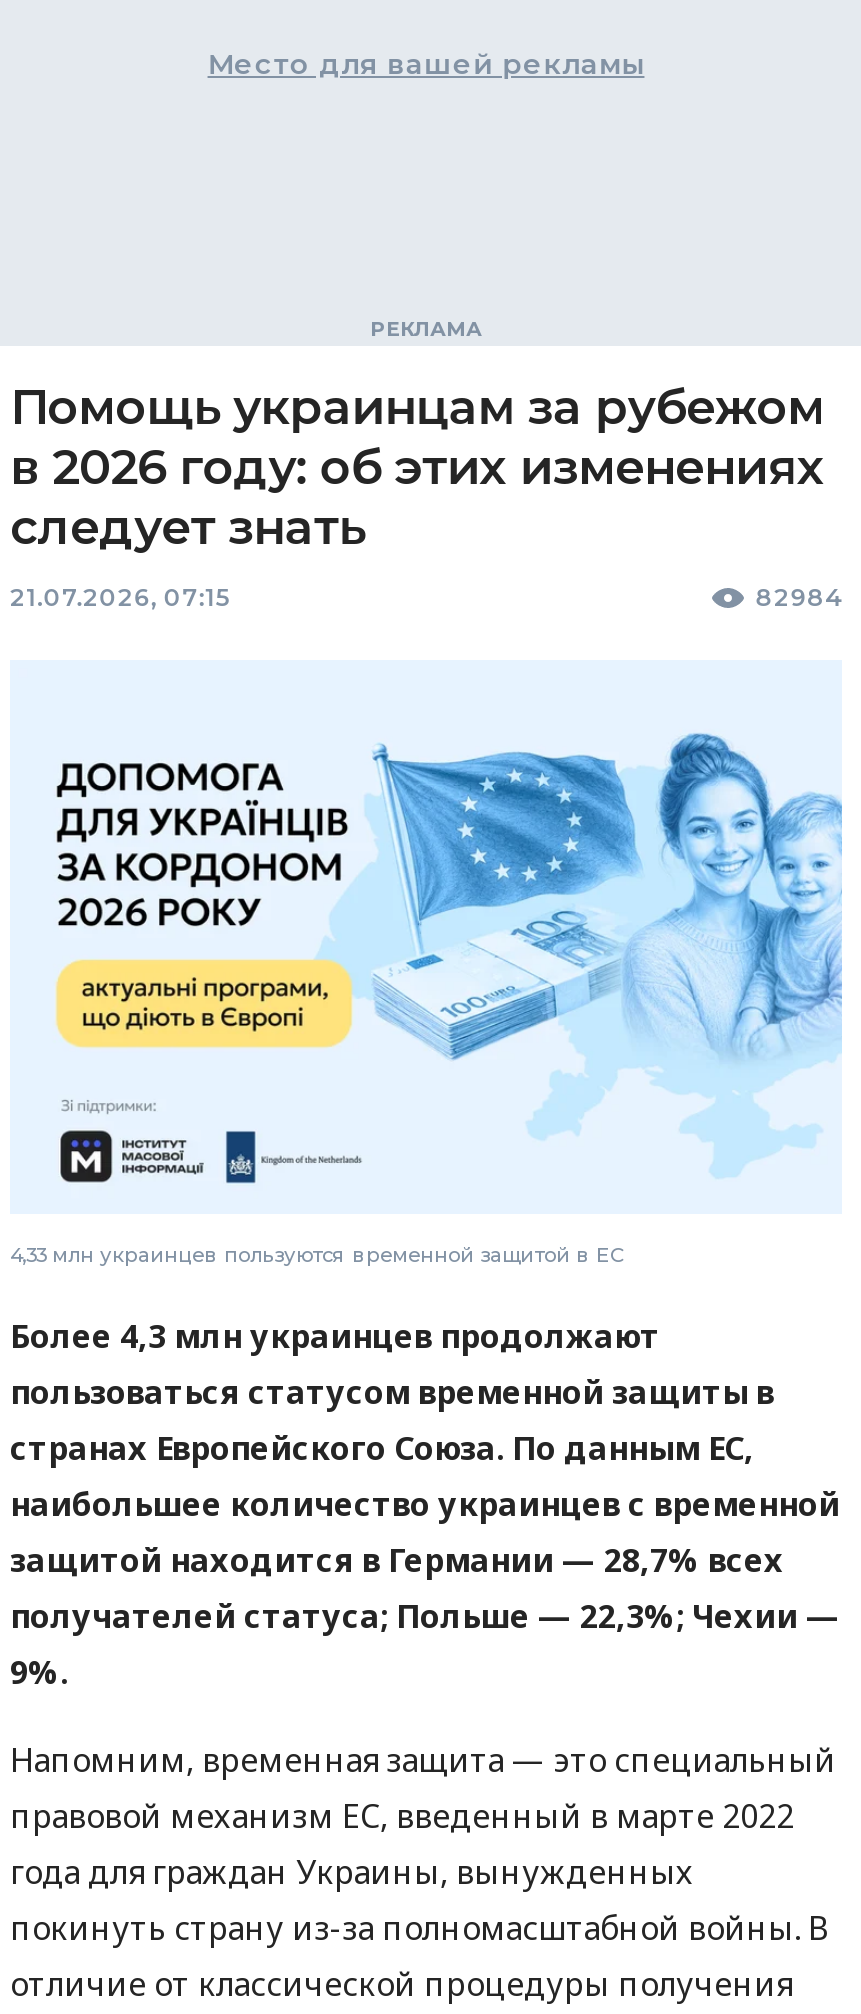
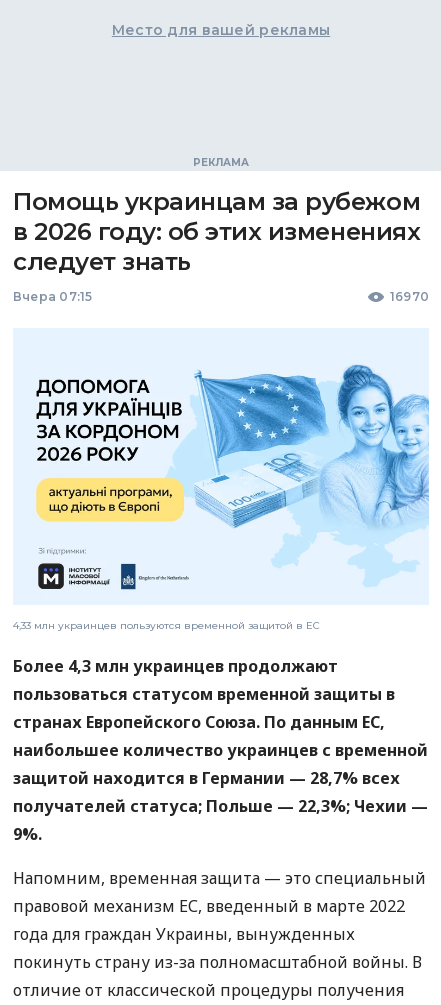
- 21.07.2026, 07:15
- 82984
+ Вчера 07:15
+ 16970
